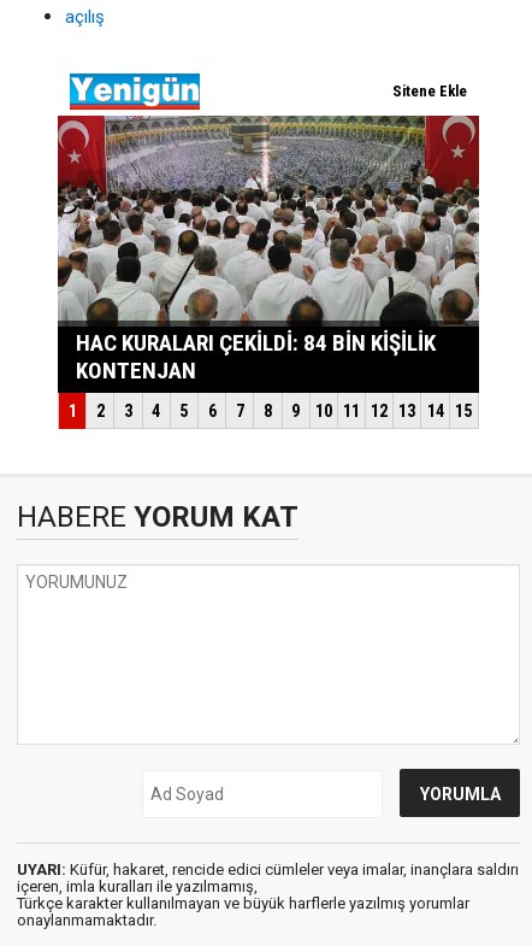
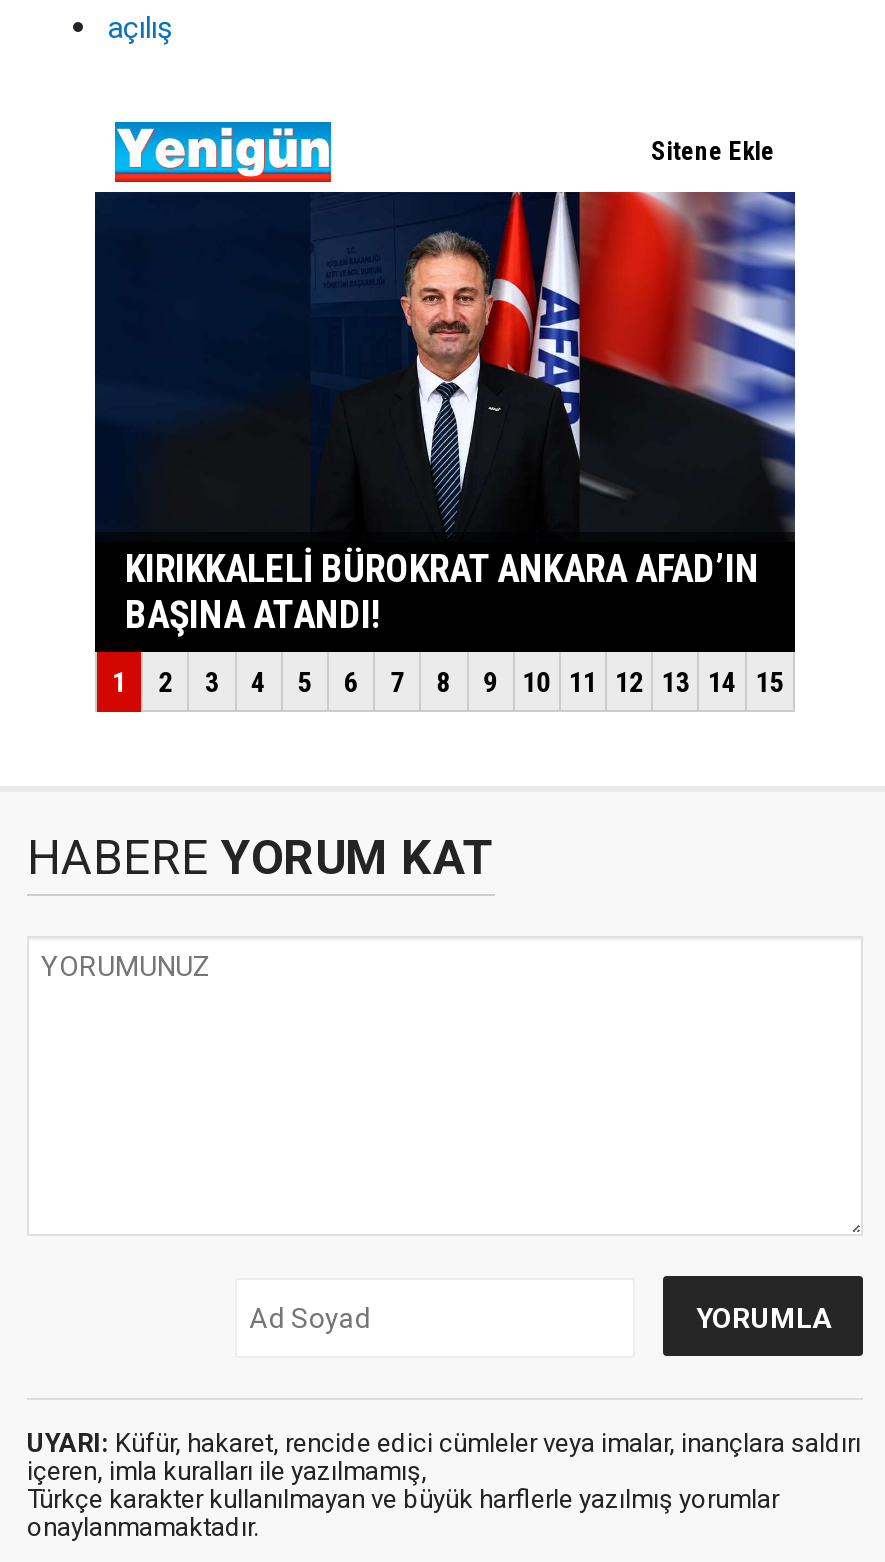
- [image]
+ [image]
